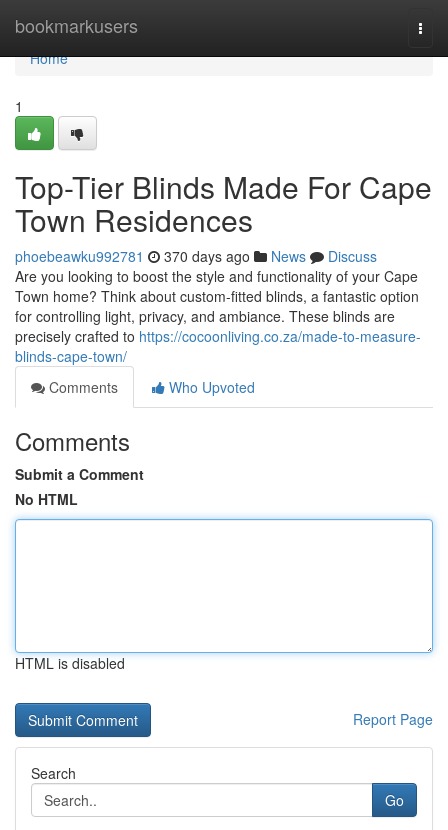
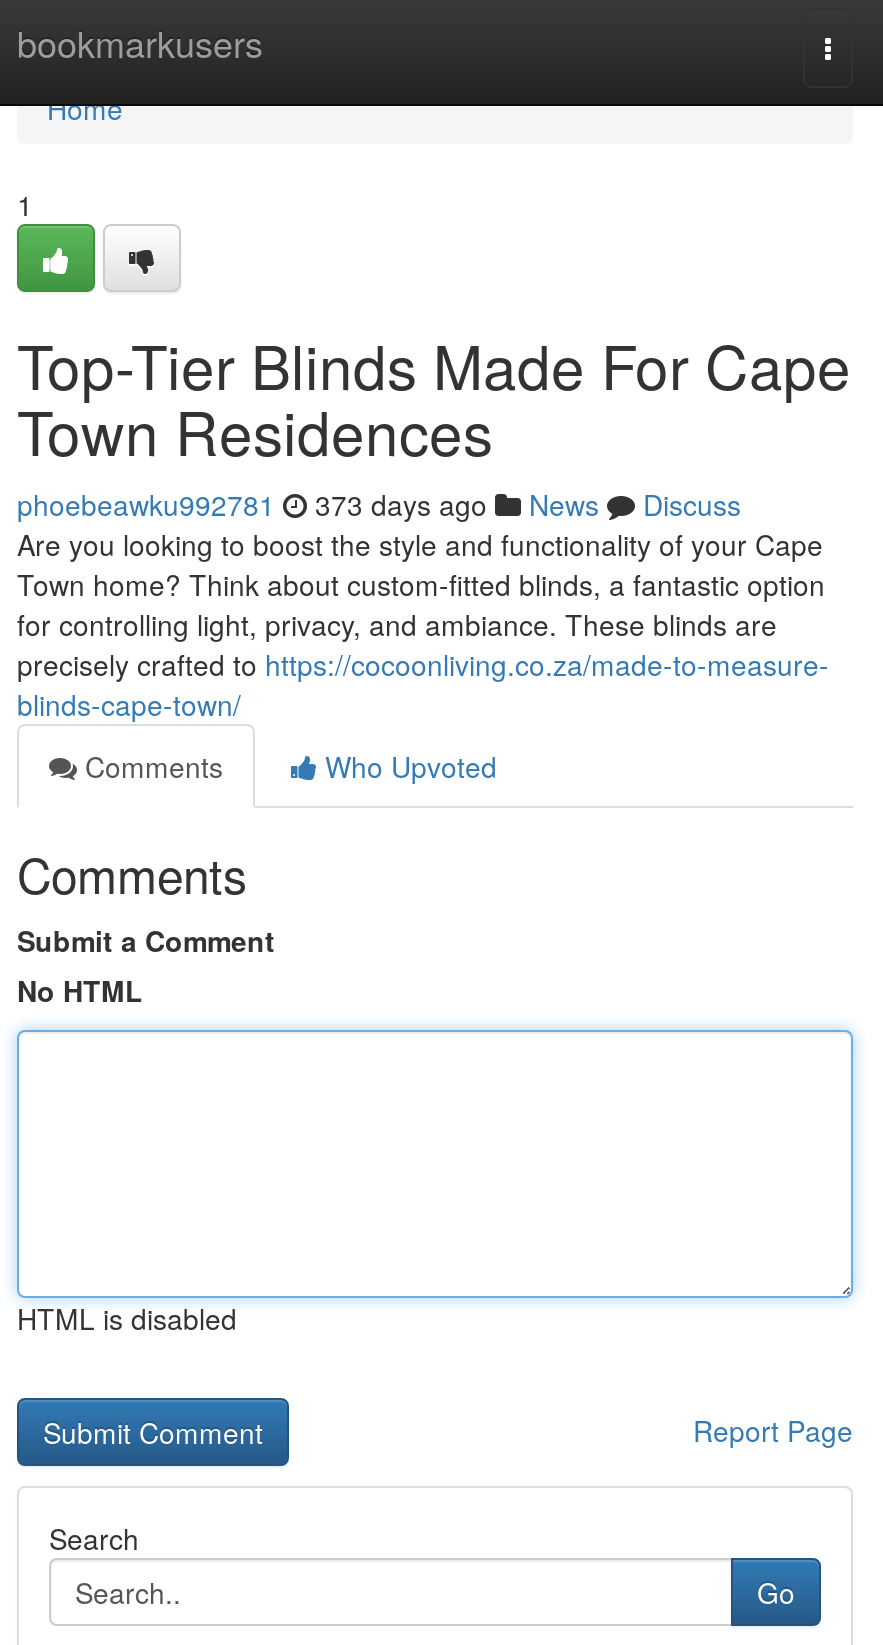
- phoebeawku992781 370 days ago News Discuss
+ phoebeawku992781 373 days ago News Discuss
